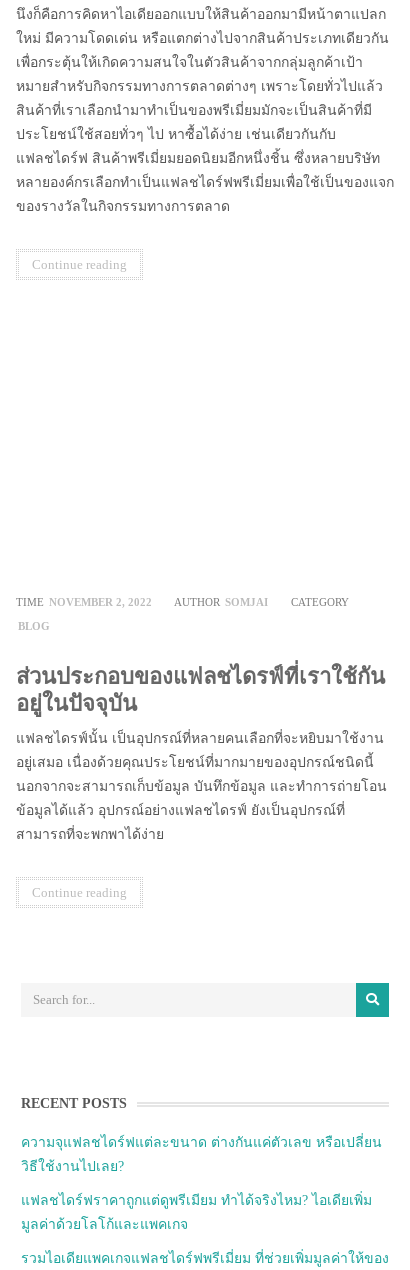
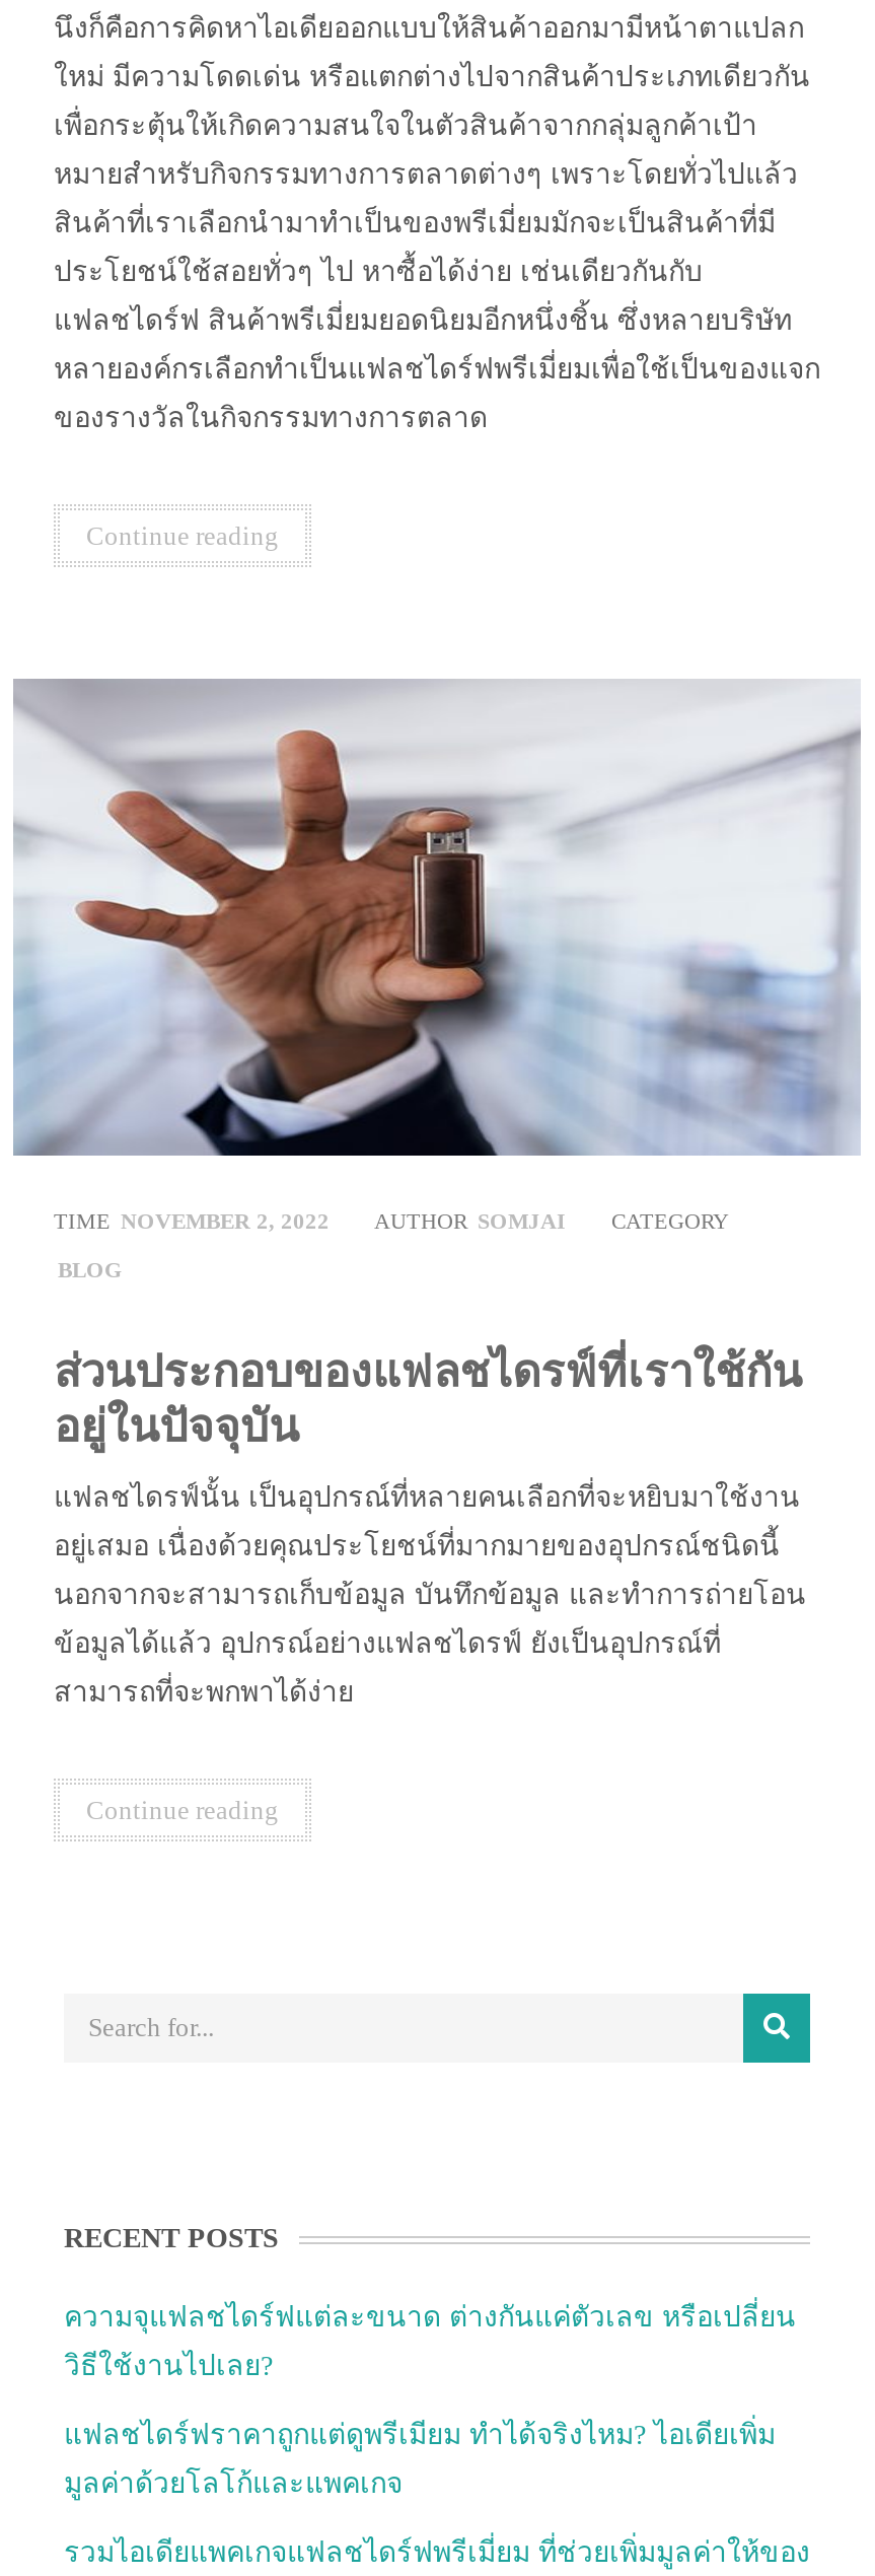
+ [image]
